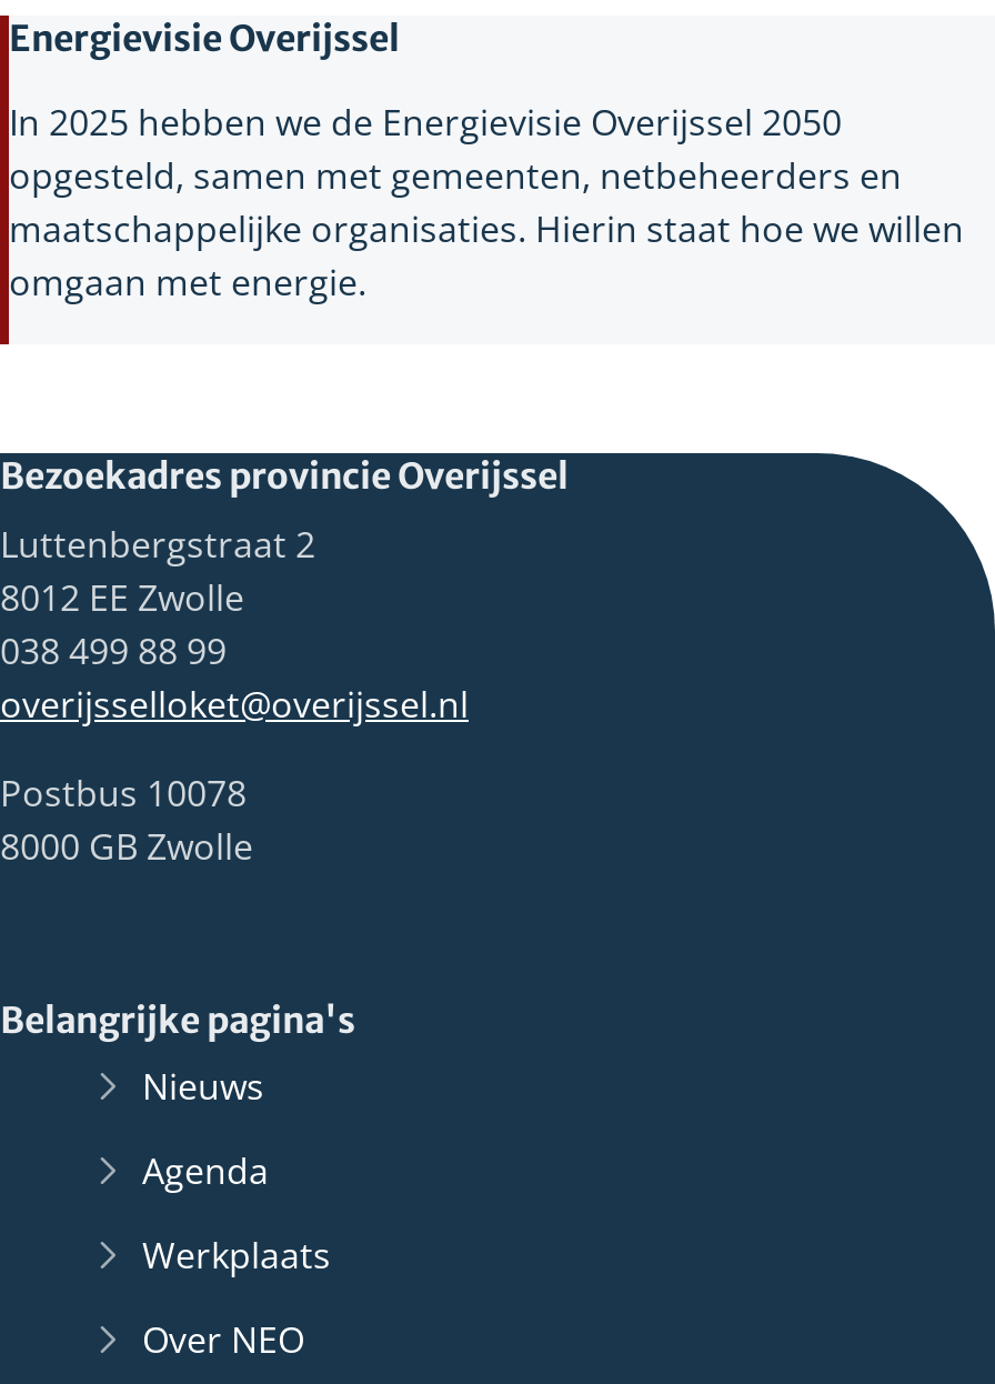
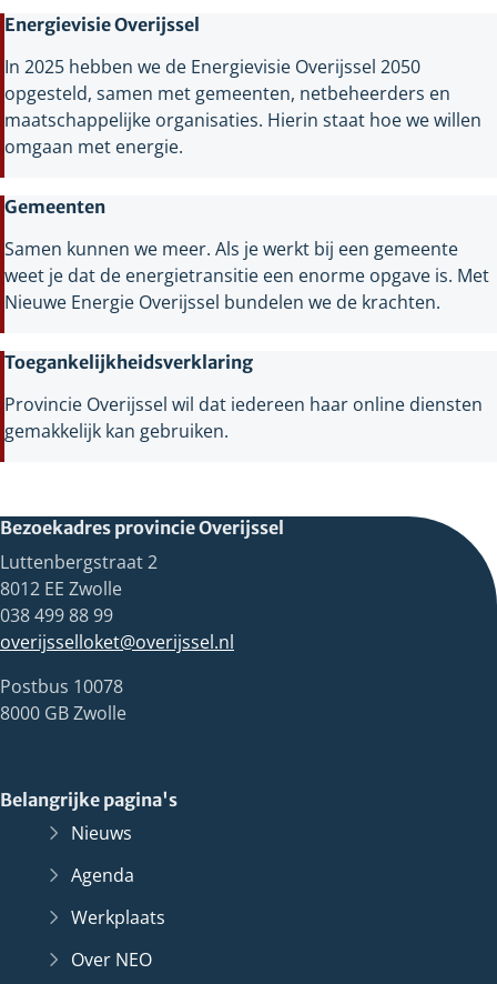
+ Gemeenten
+ Samen kunnen we meer. Als je werkt bij een gemeente
+ weet je dat de energietransitie een enorme opgave is. Met
+ Nieuwe Energie Overijssel bundelen we de krachten.
+ Toegankelijkheidsverklaring
+ Provincie Overijssel wil dat iedereen haar online diensten
+ gemakkelijk kan gebruiken.
